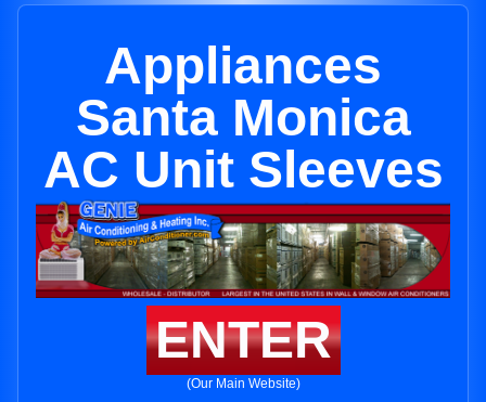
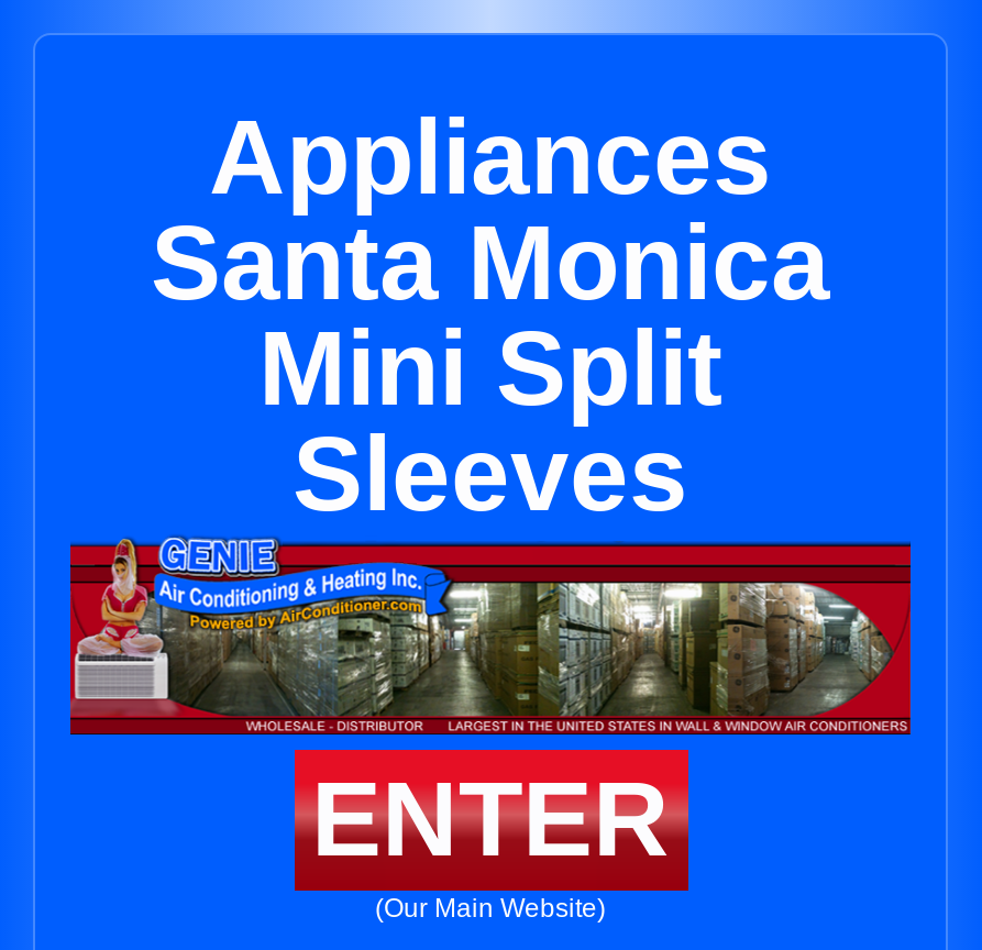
- AC Unit Sleeves
+ Mini Split
+ Sleeves
